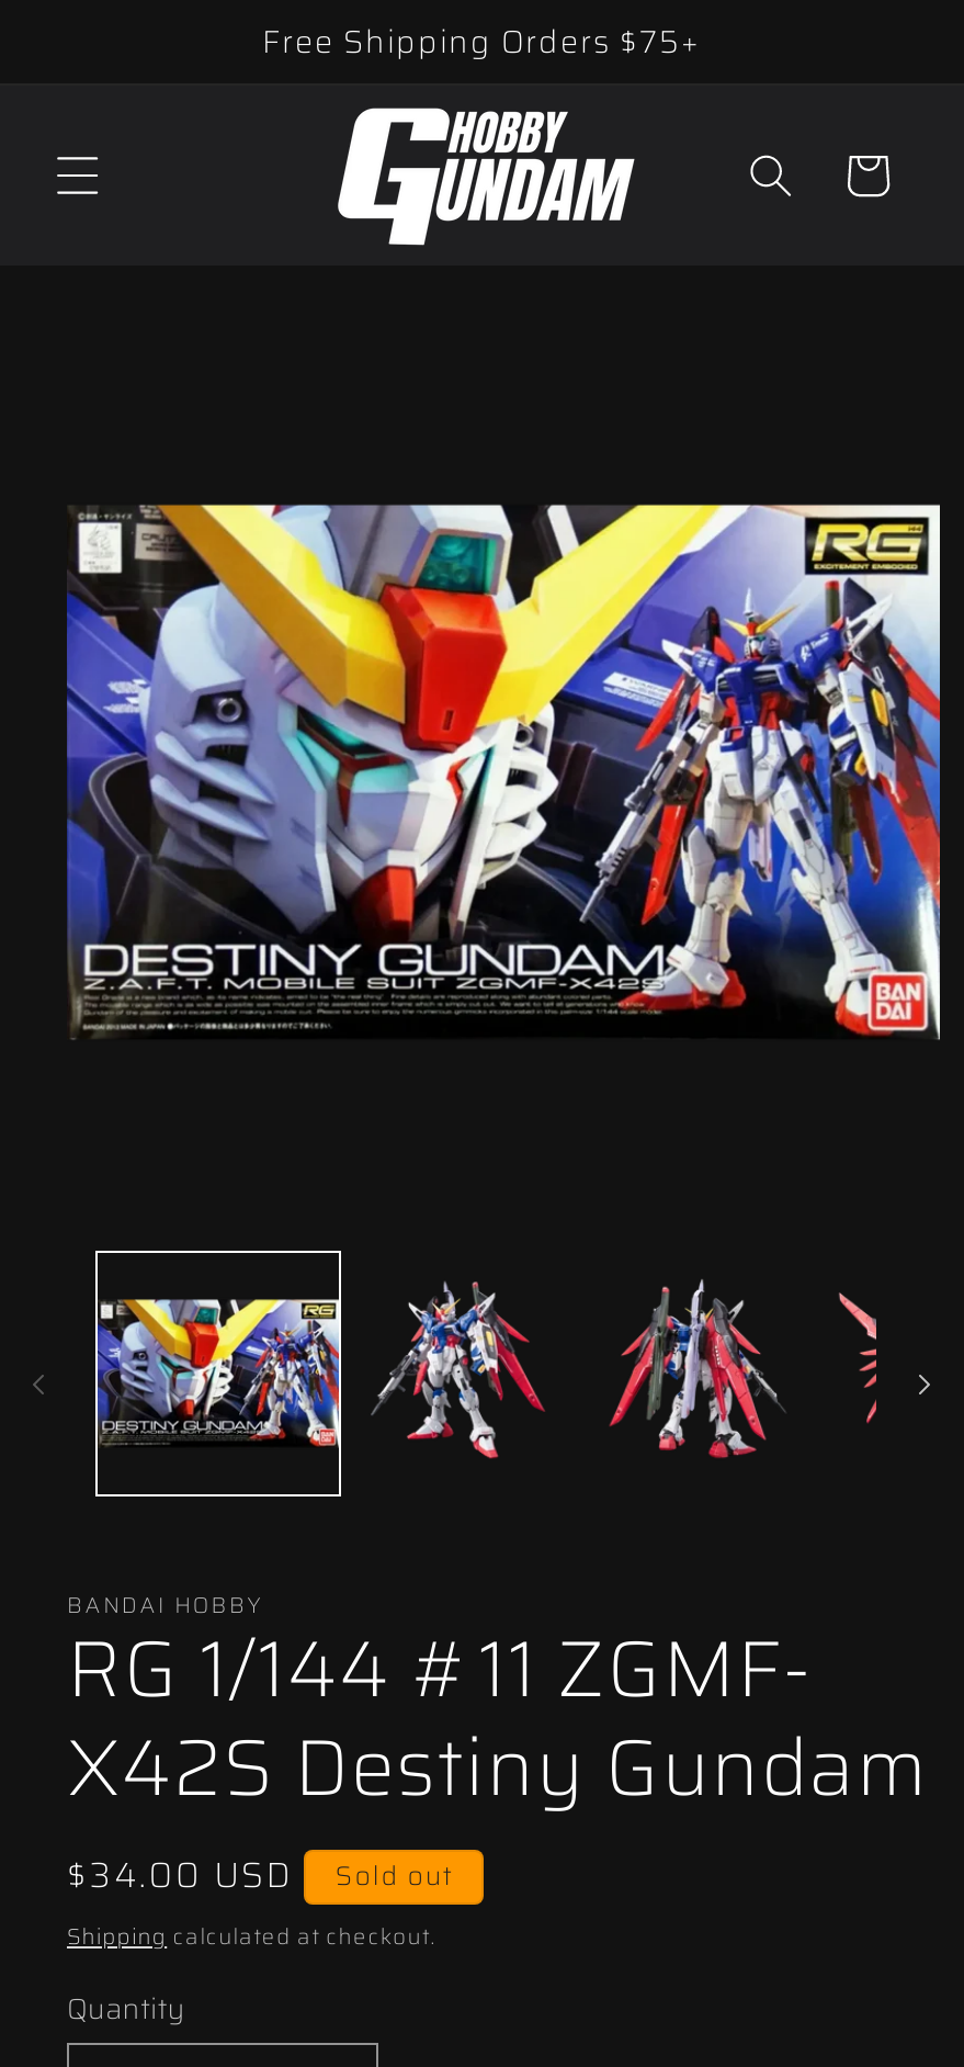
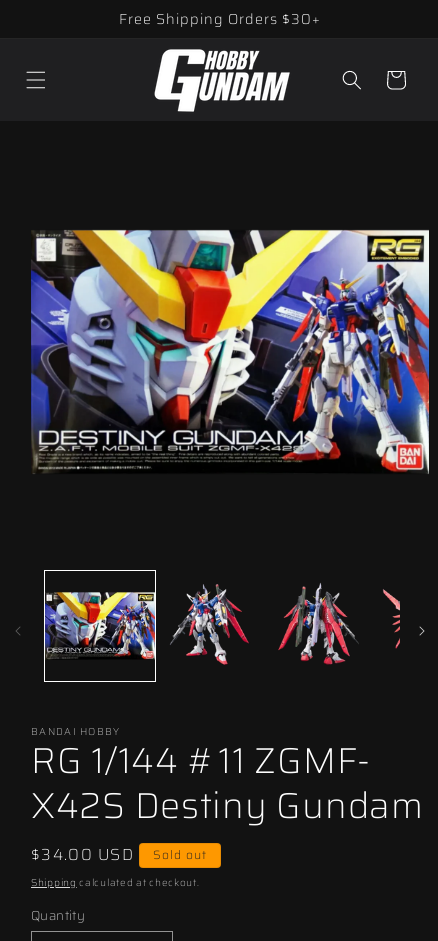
- Free Shipping Orders $75+
+ Free Shipping Orders $30+
